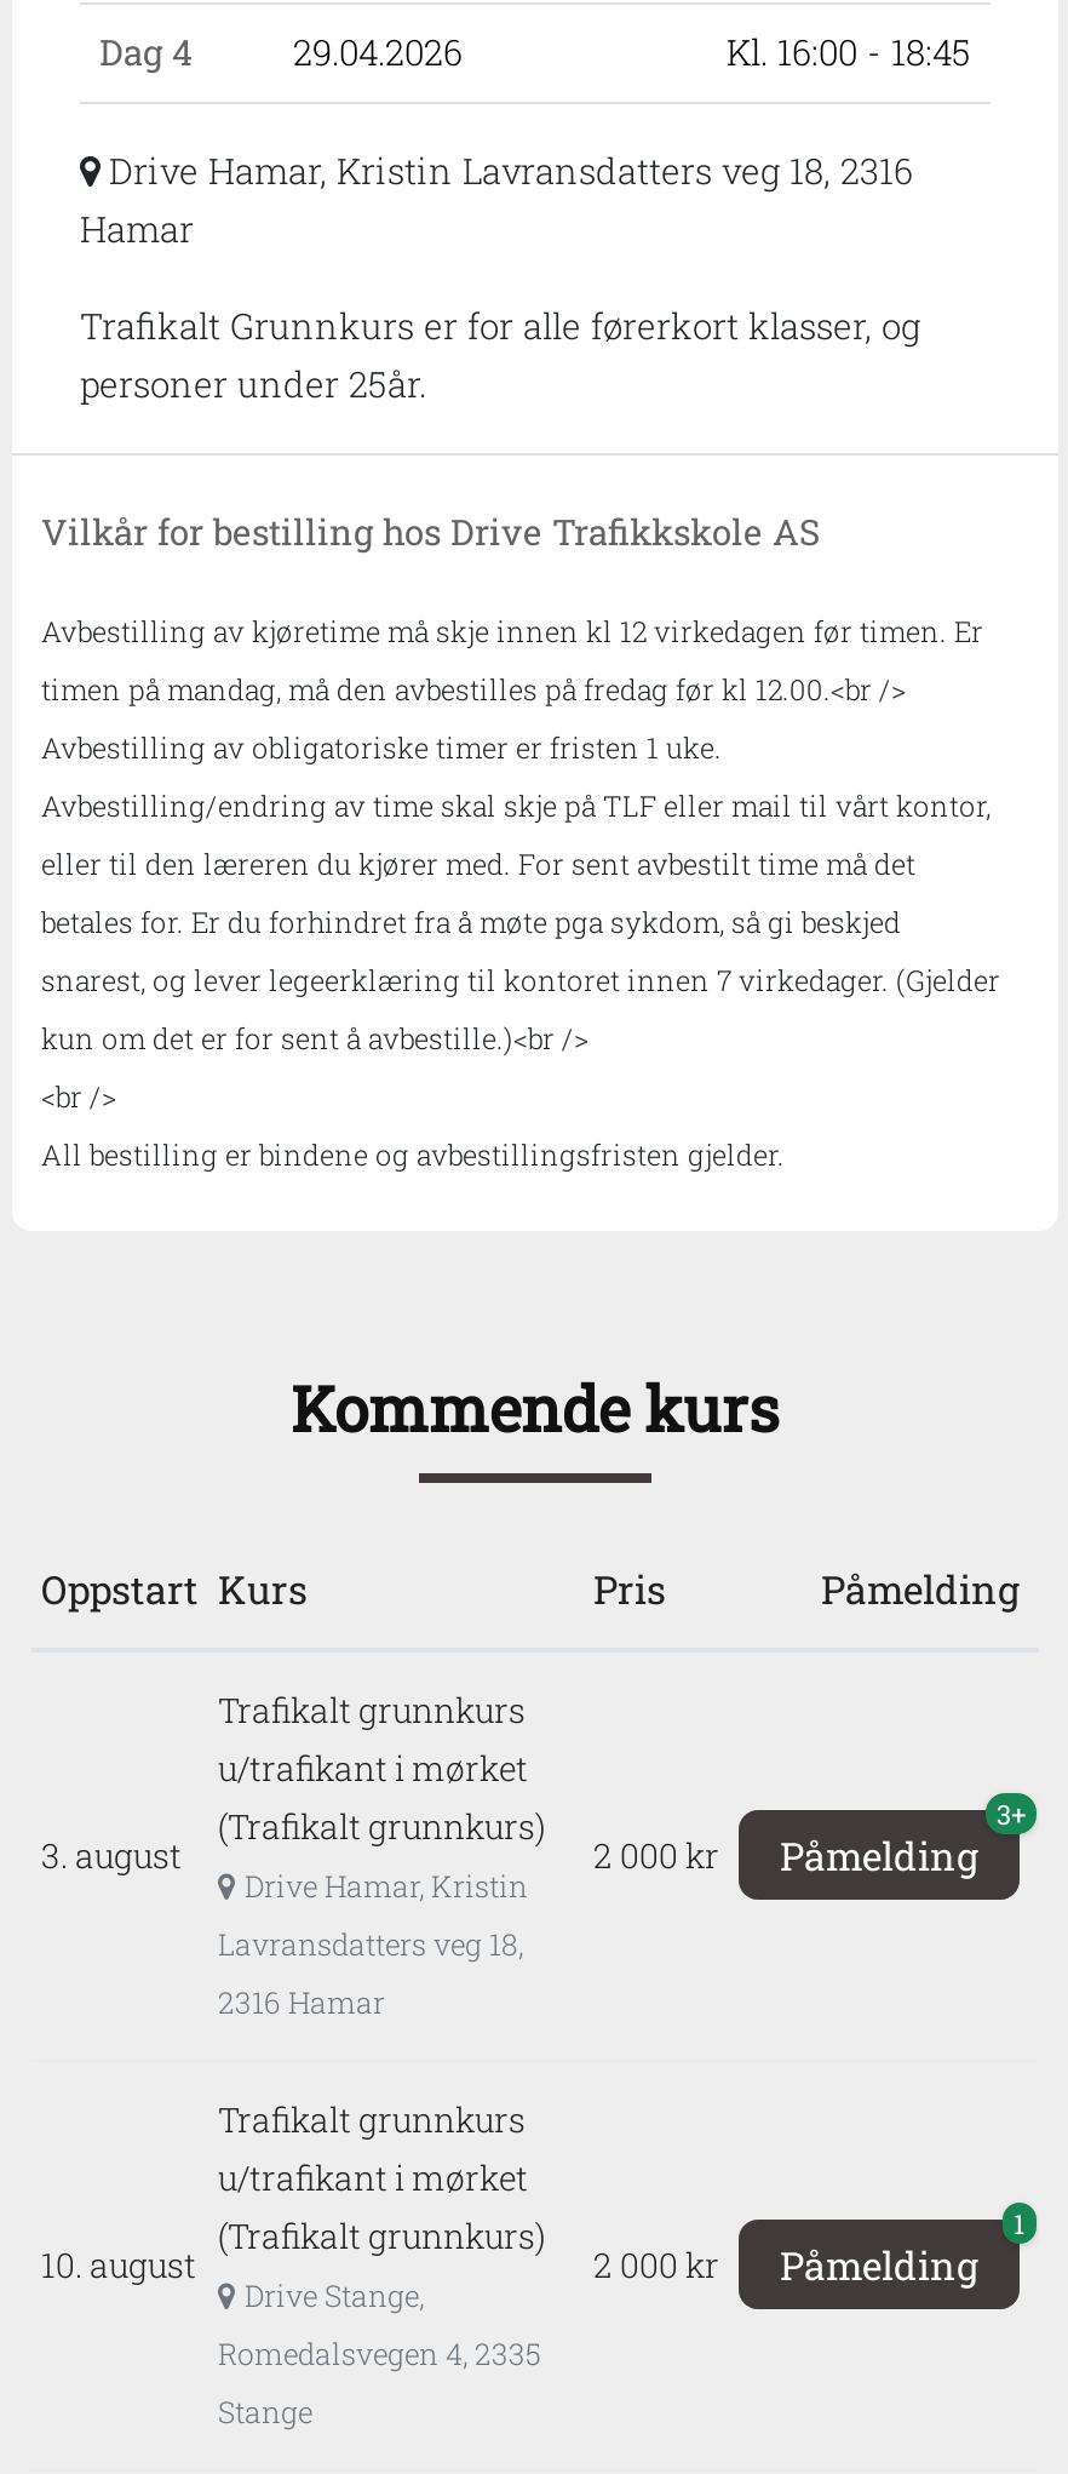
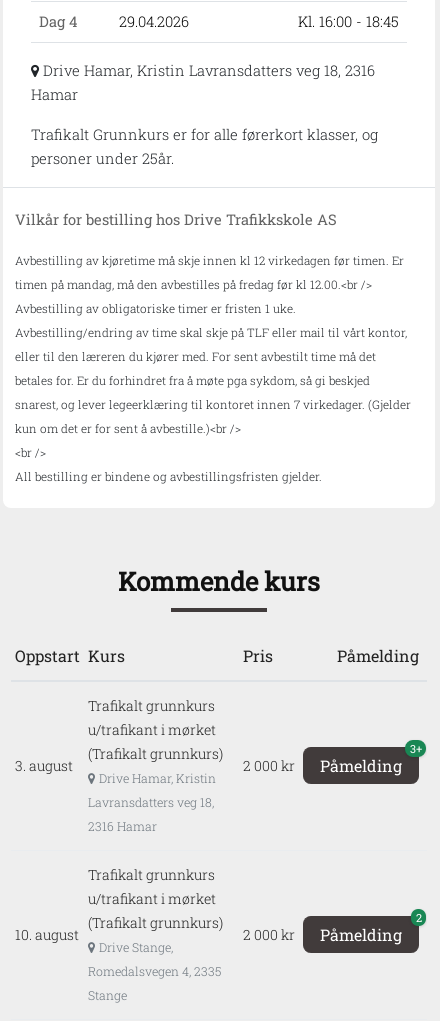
- 1
+ 2
